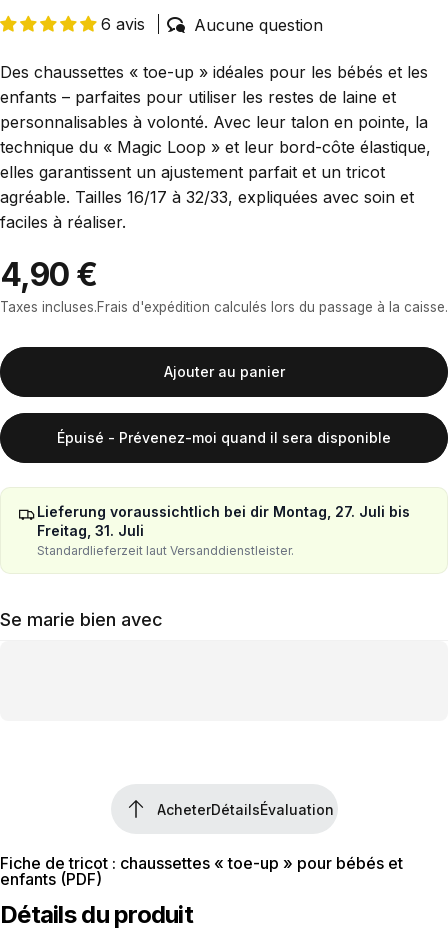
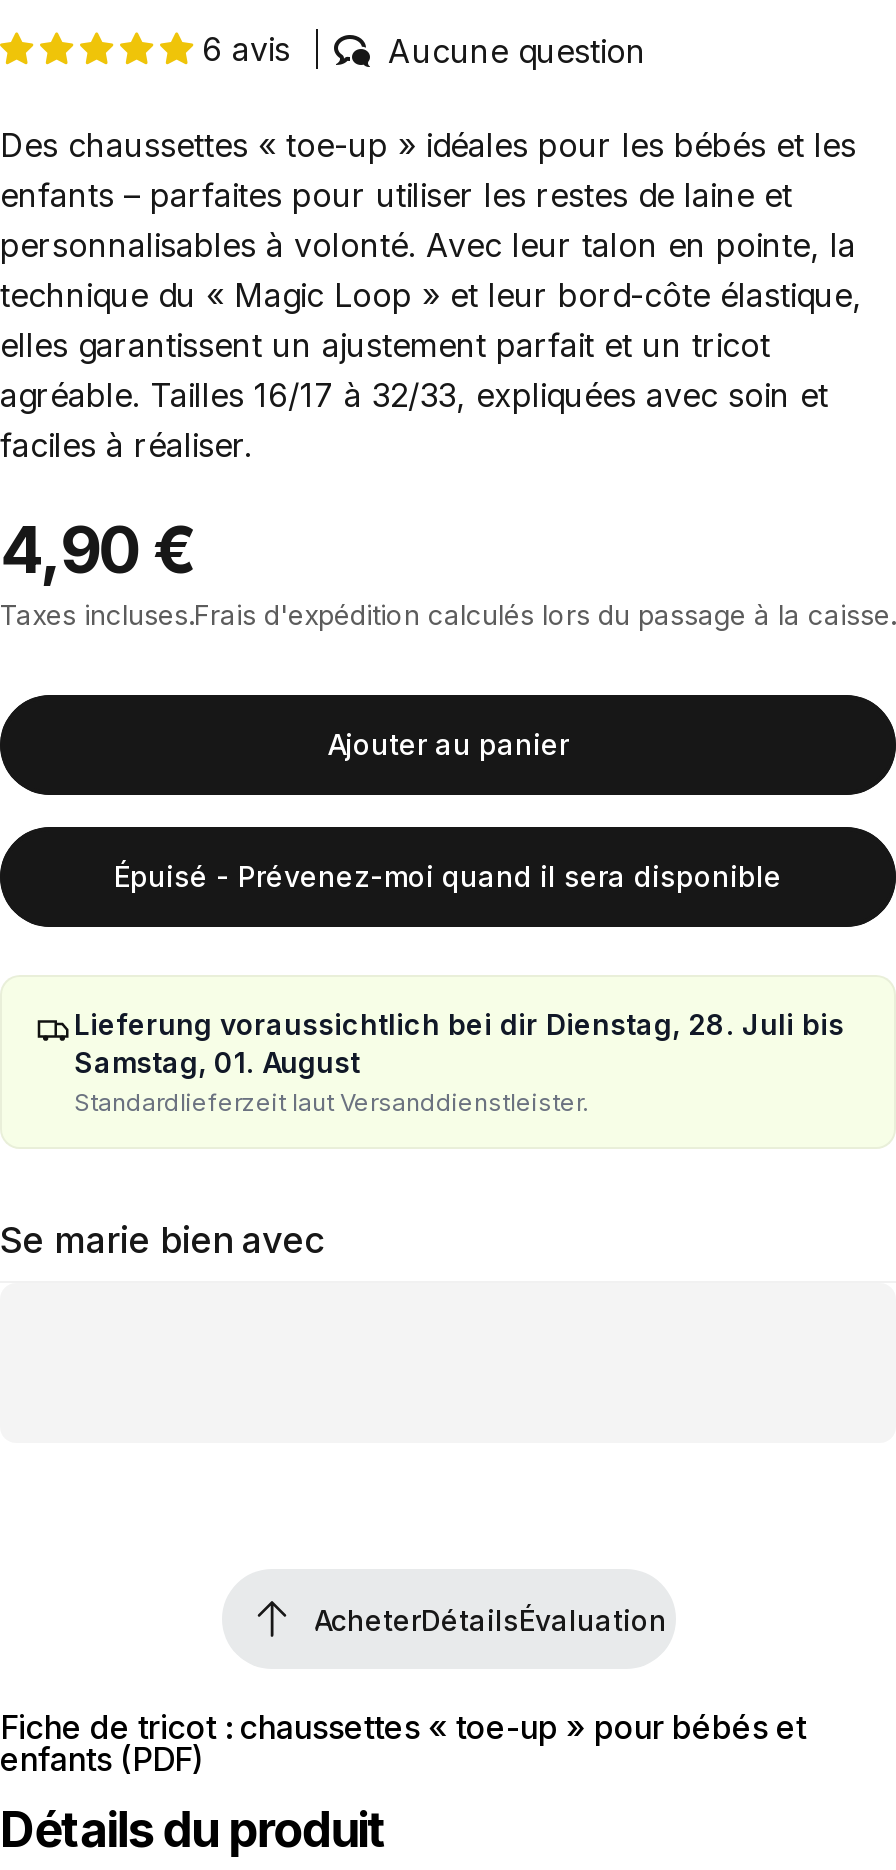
- Lieferung voraussichtlich bei dir Montag, 27. Juli bis
- Freitag, 31. Juli
+ Lieferung voraussichtlich bei dir Dienstag, 28. Juli bis
+ Samstag, 01. August
